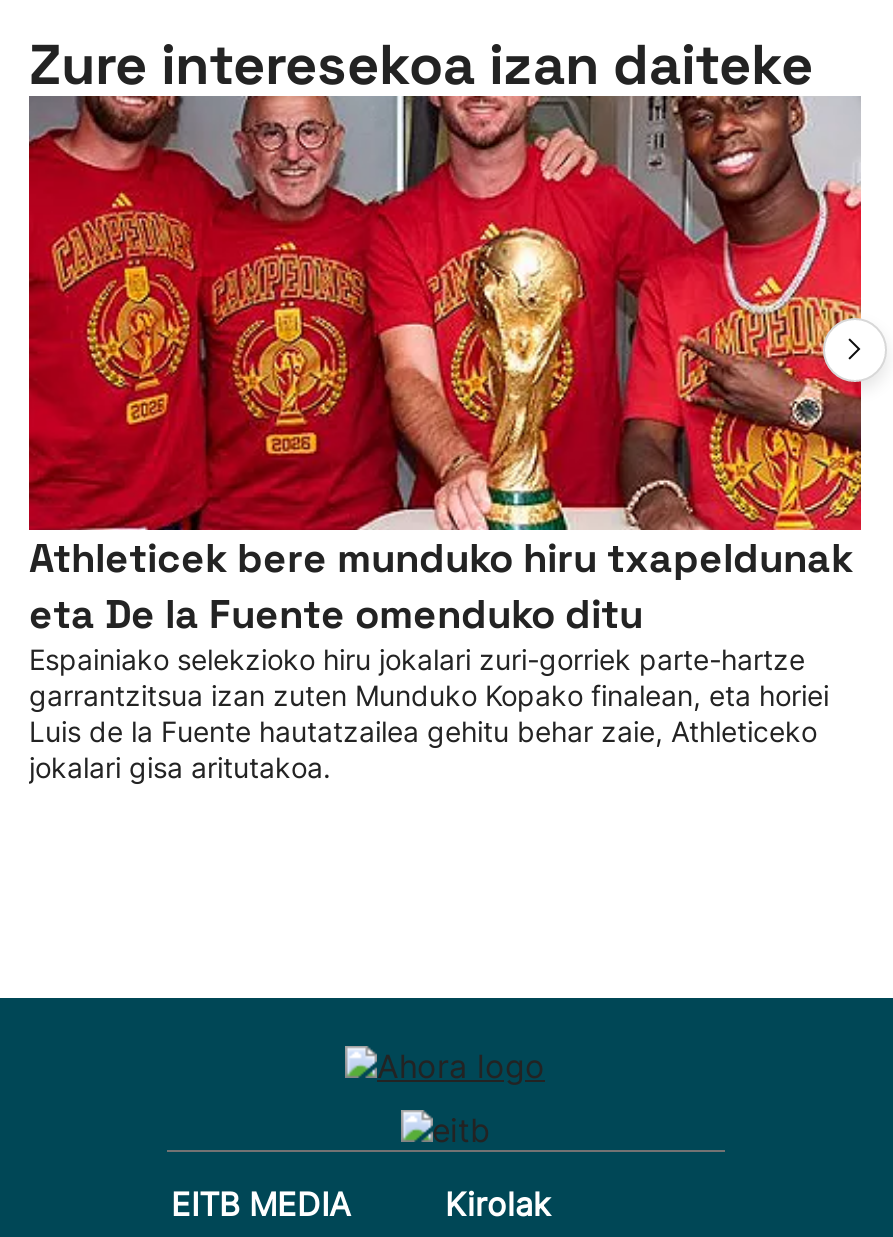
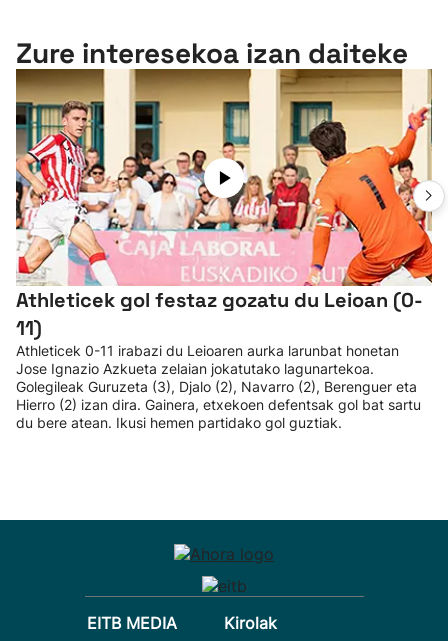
- [image]
- Athleticek bere munduko hiru txapeldunak
- eta De la Fuente omenduko ditu
- Espainiako selekzioko hiru jokalari zuri-gorriek parte-hartze
- garrantzitsua izan zuten Munduko Kopako finalean, eta horiei
- Luis de la Fuente hautatzailea gehitu behar zaie, Athleticeko
- jokalari gisa aritutakoa.
+ [image]
+ Athleticek gol festaz gozatu du Leioan (0-
+ 11)
+ Athleticek 0-11 irabazi du Leioaren aurka larunbat honetan
+ Jose Ignazio Azkueta zelaian jokatutako lagunartekoa.
+ Golegileak Guruzeta (3), Djalo (2), Navarro (2), Berenguer eta
+ Hierro (2) izan dira. Gainera, etxekoen defentsak gol bat sartu
+ du bere atean. Ikusi hemen partidako gol guztiak.
